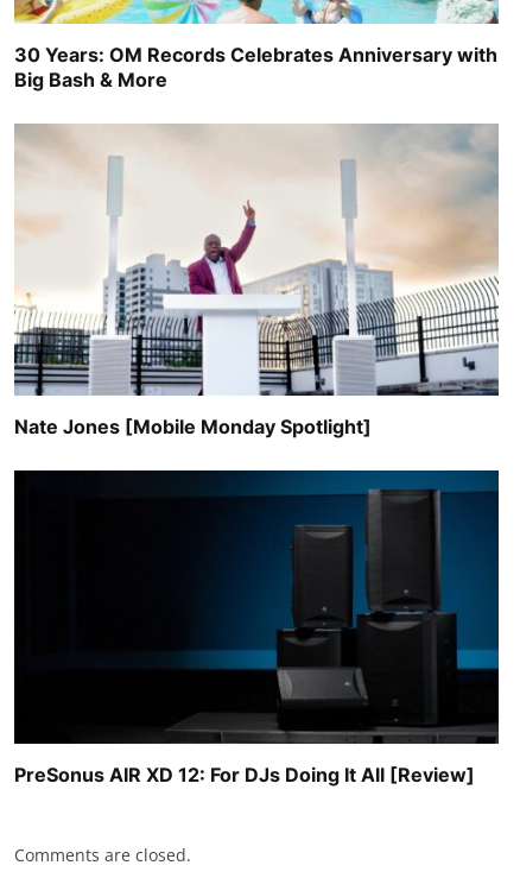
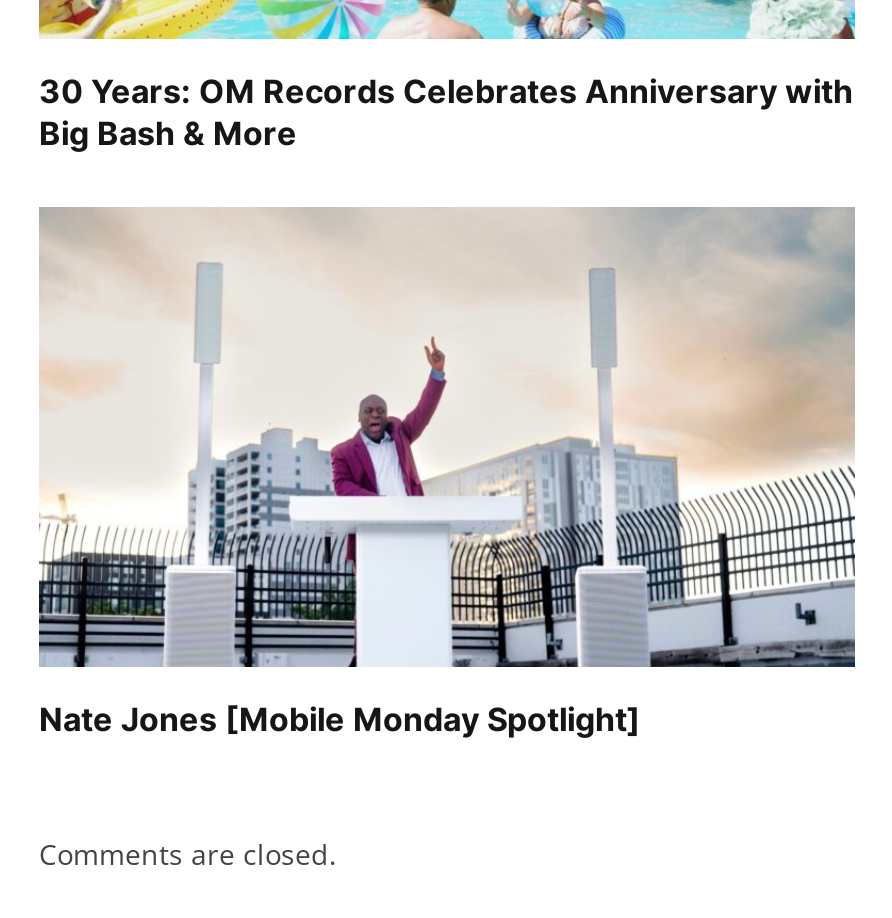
- [image]
- PreSonus AIR XD 12: For DJs Doing It All [Review]
